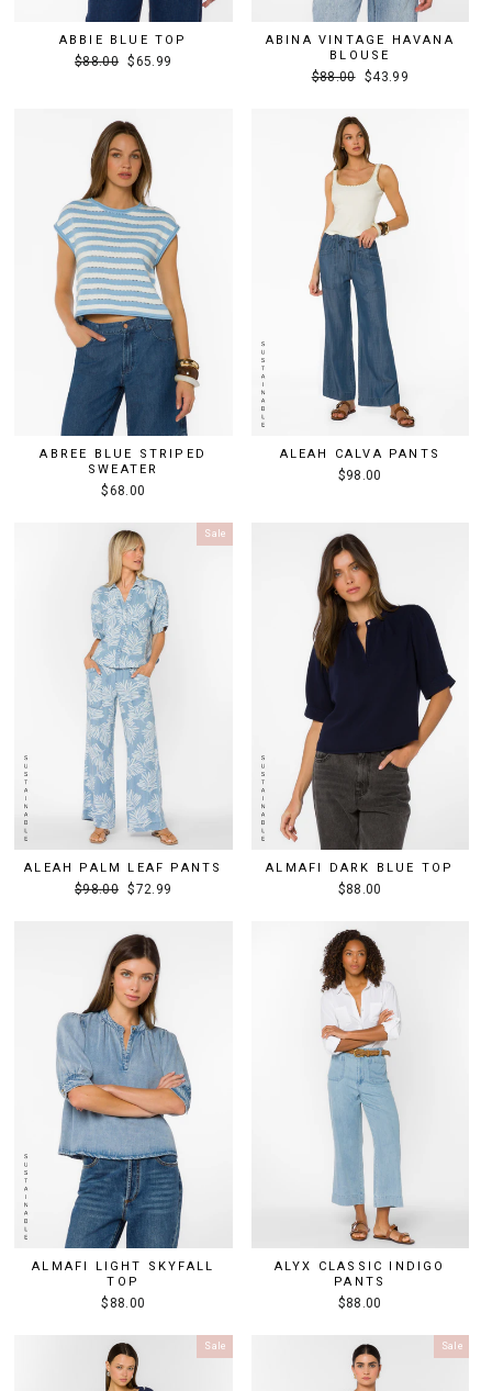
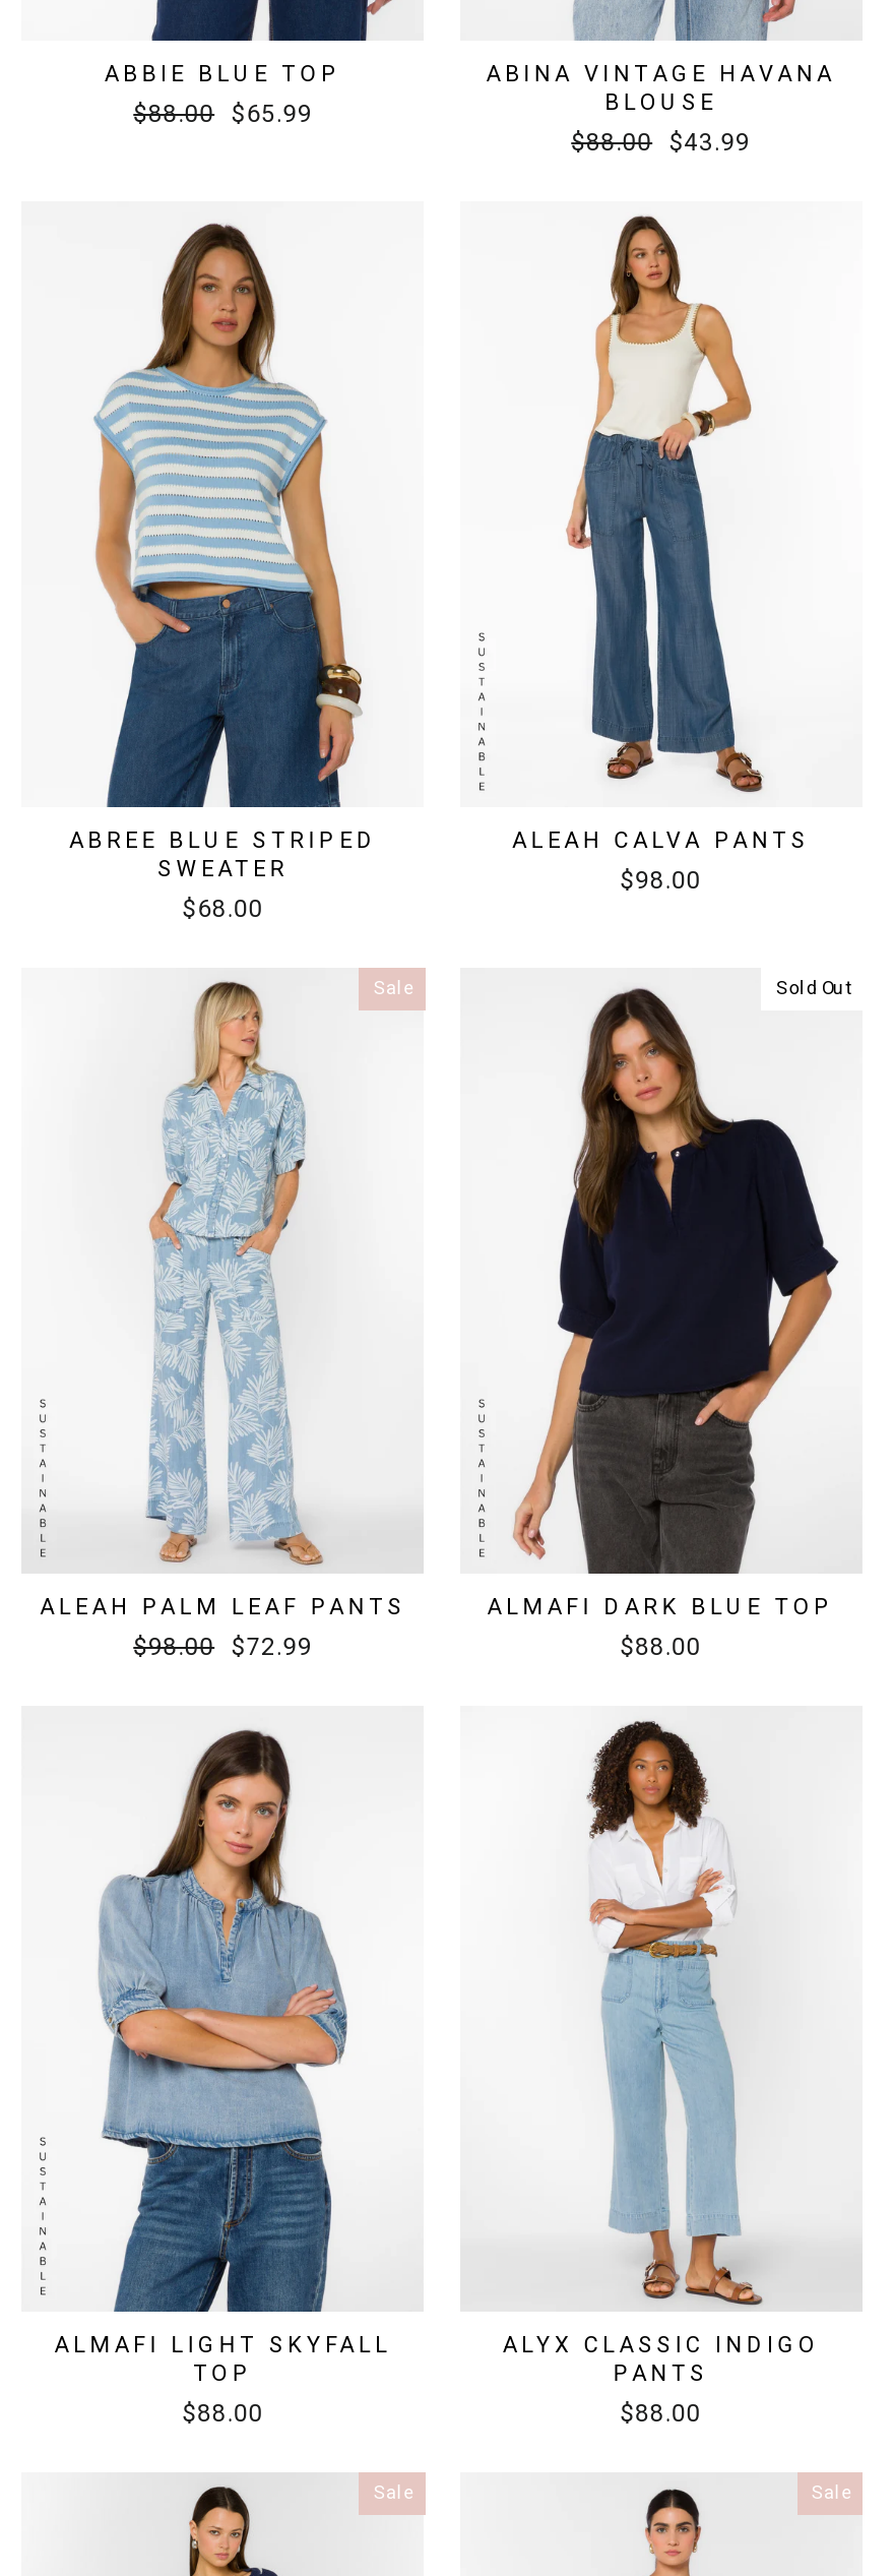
+ Sold Out
